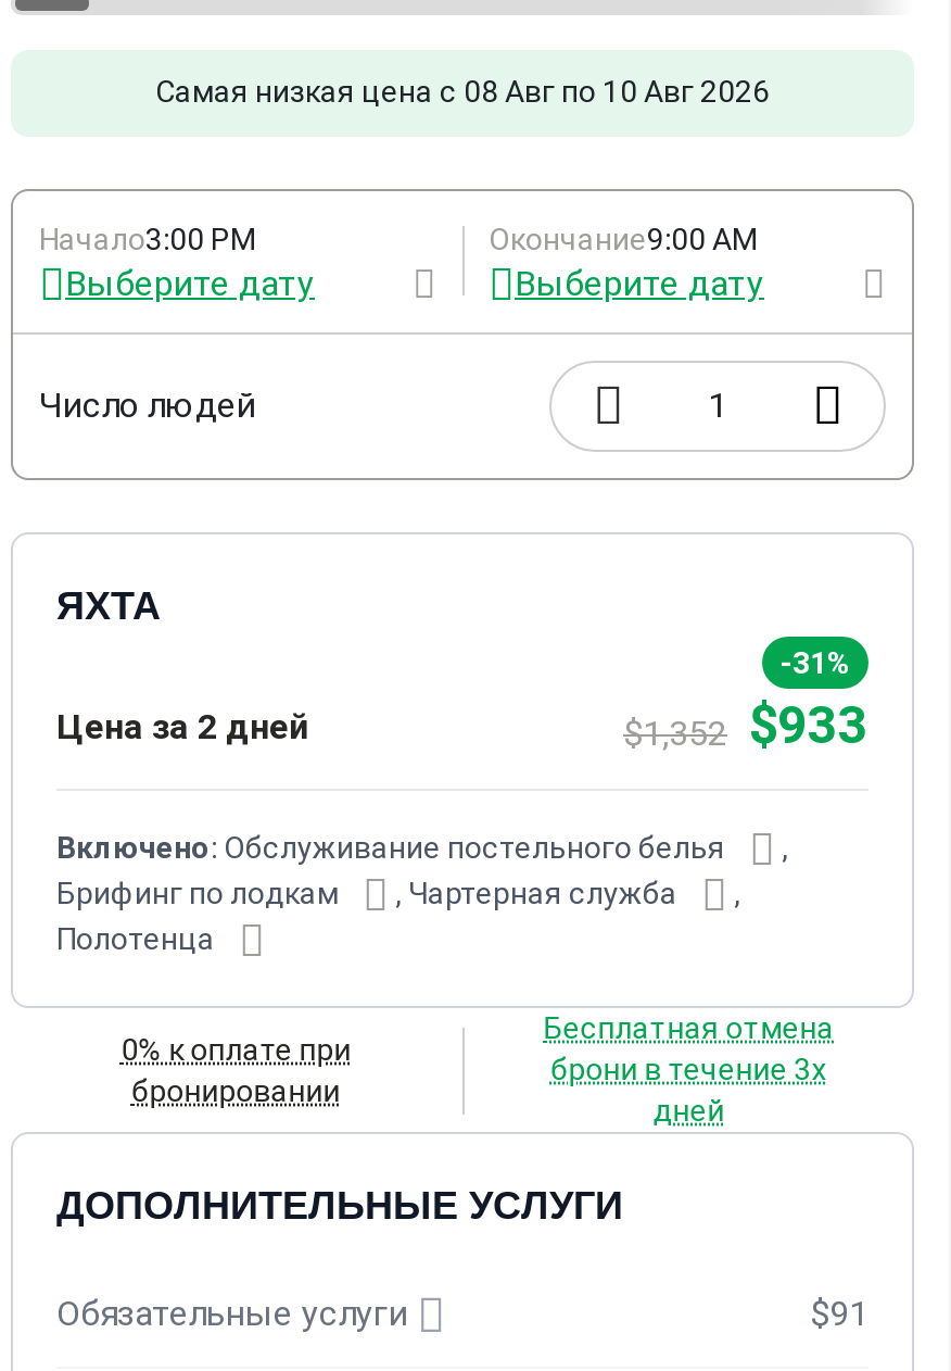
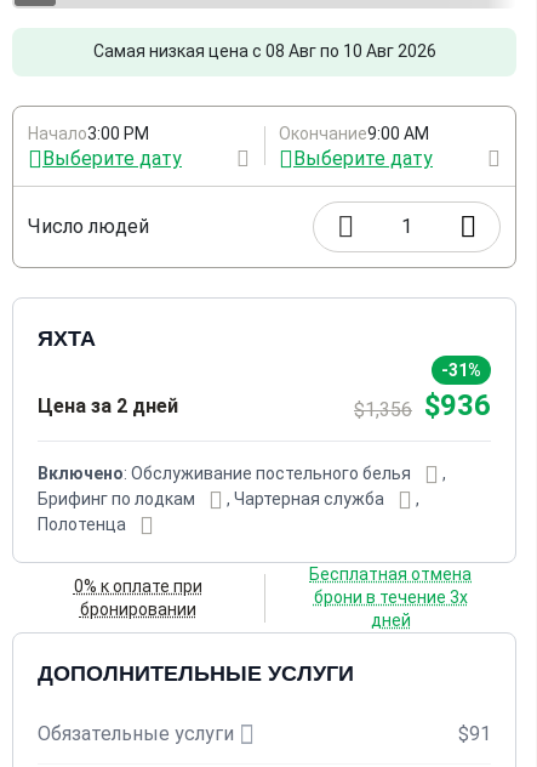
- $1,352 $933
+ $1,356 $936
